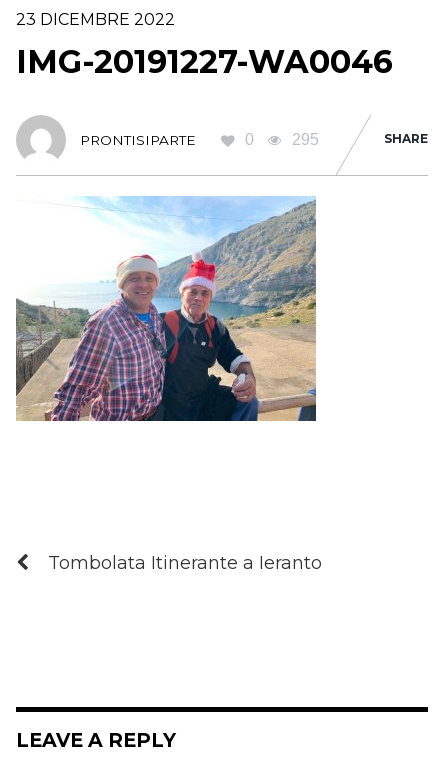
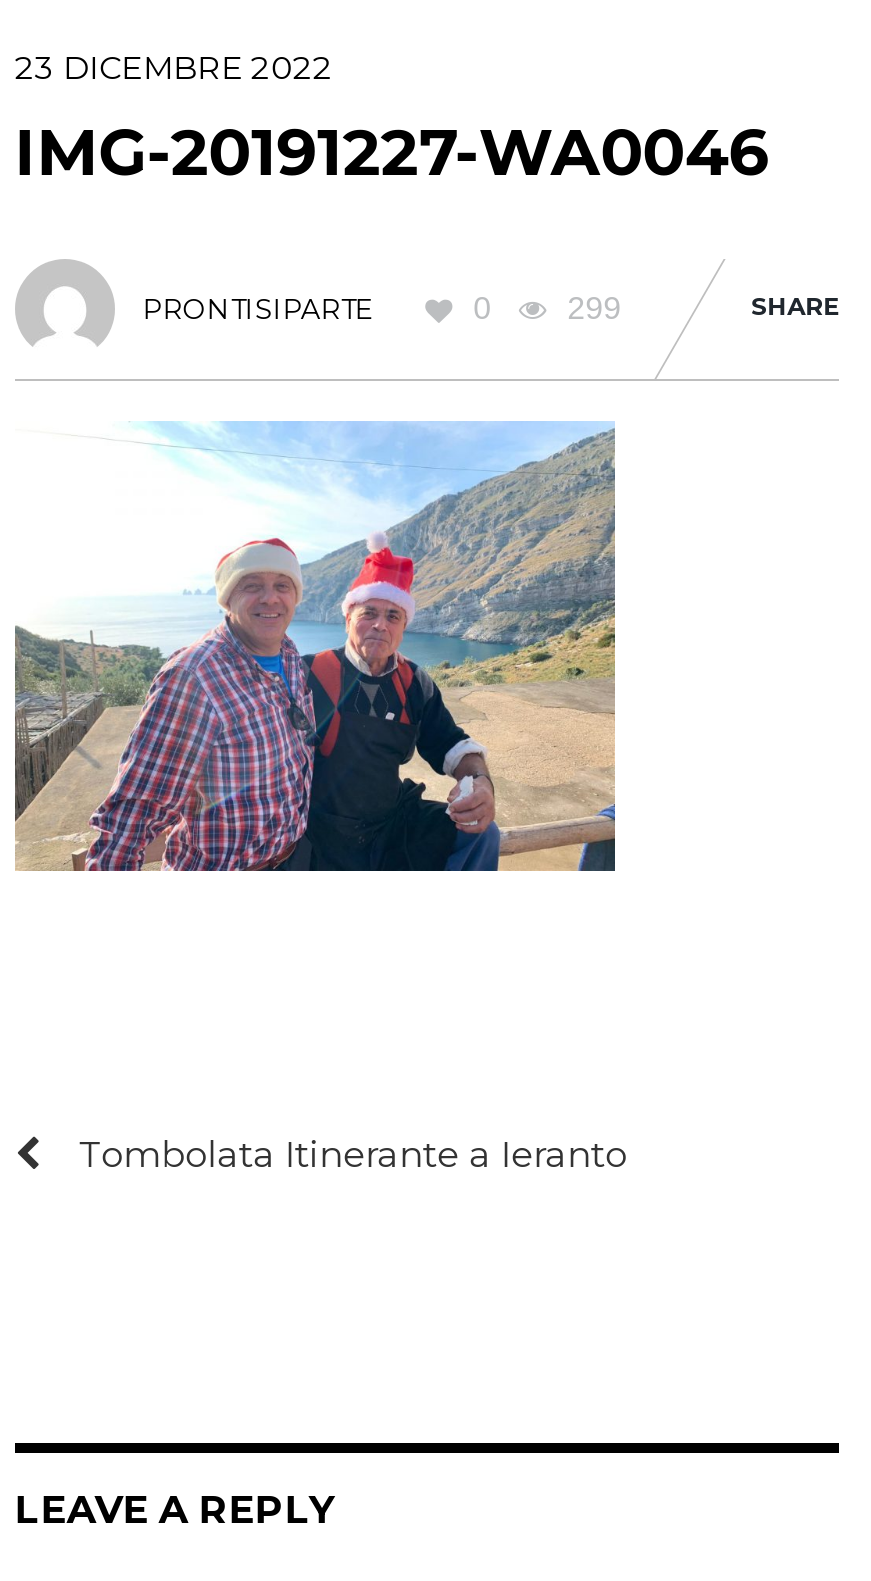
- 295
+ 299
